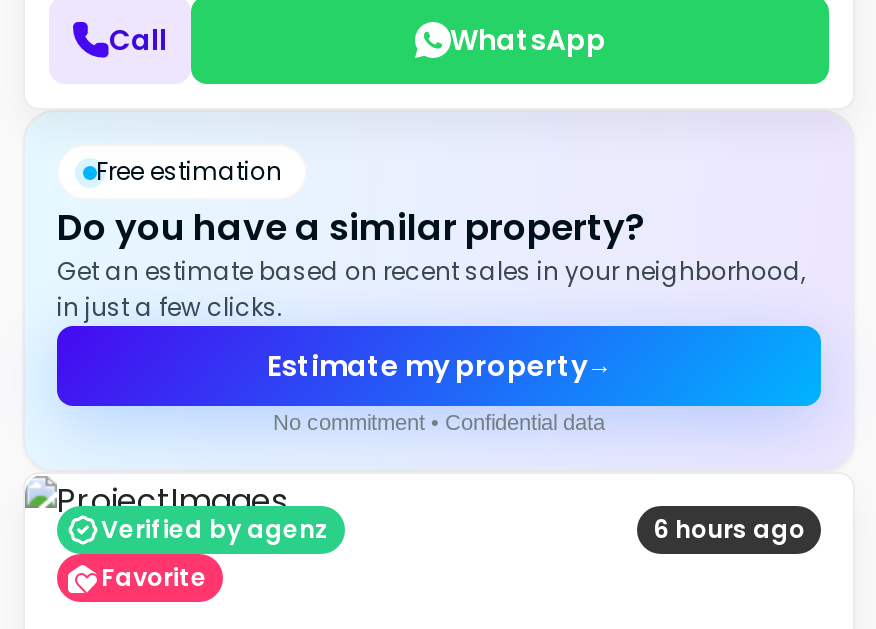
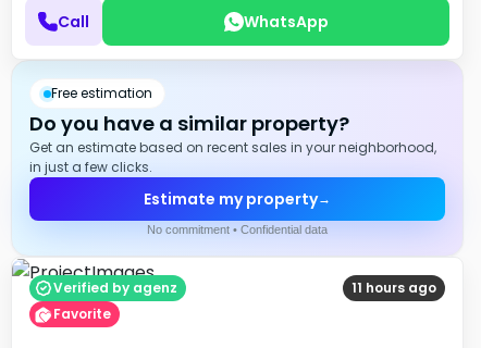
- 6 hours ago
+ 11 hours ago
